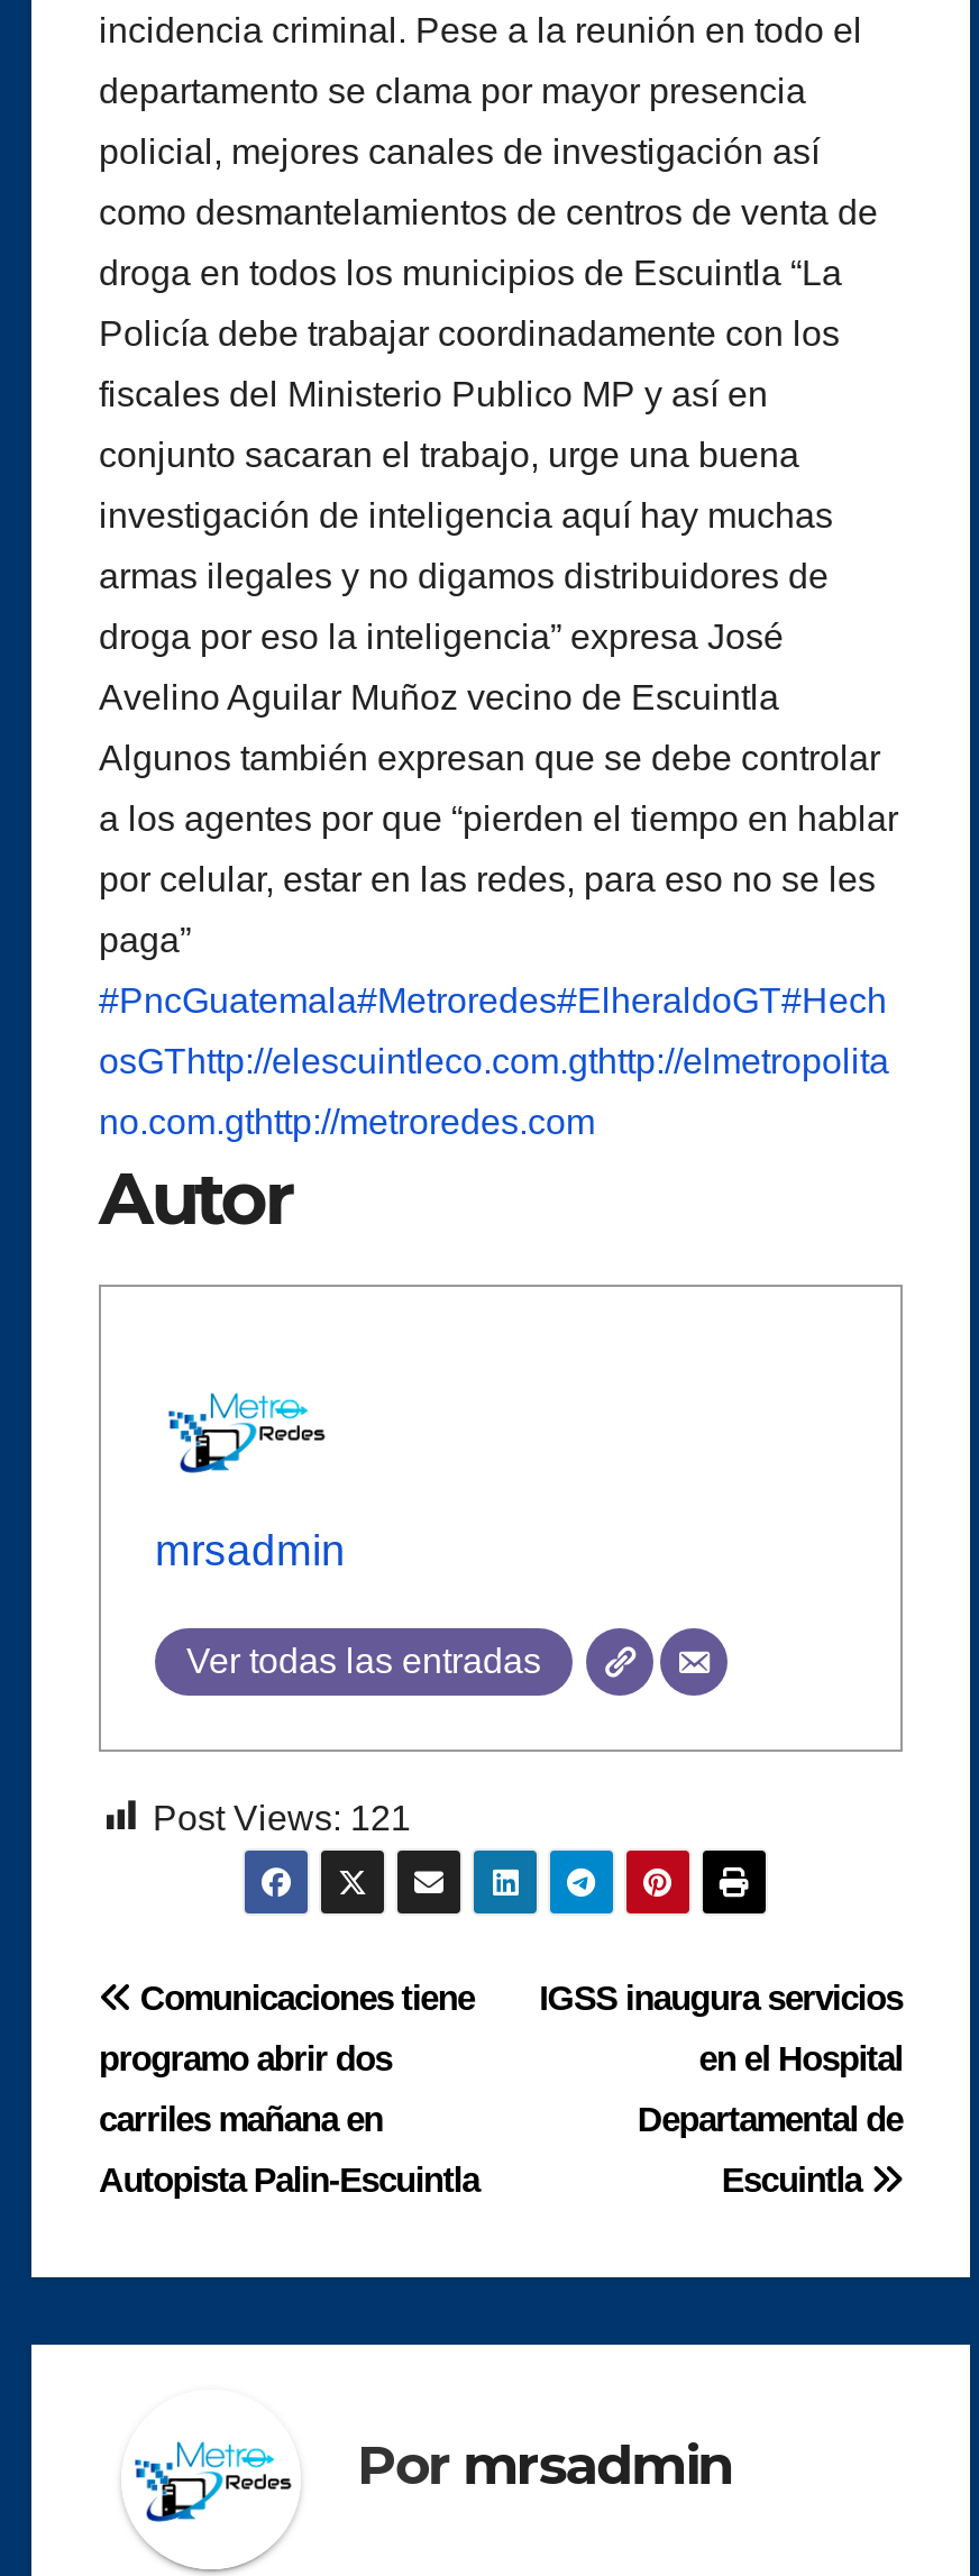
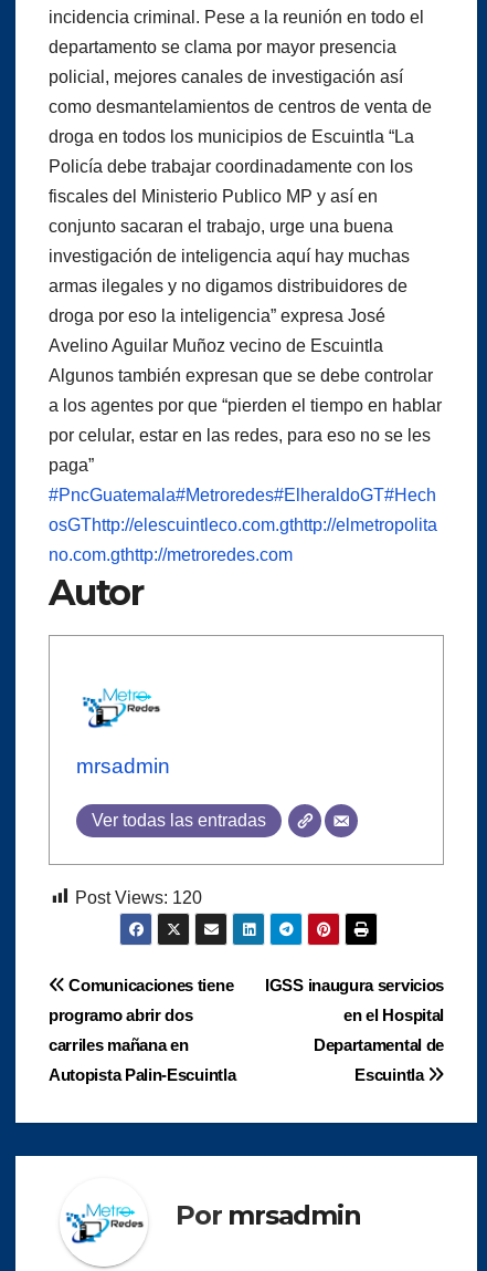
- Post Views: 121
+ Post Views: 120
